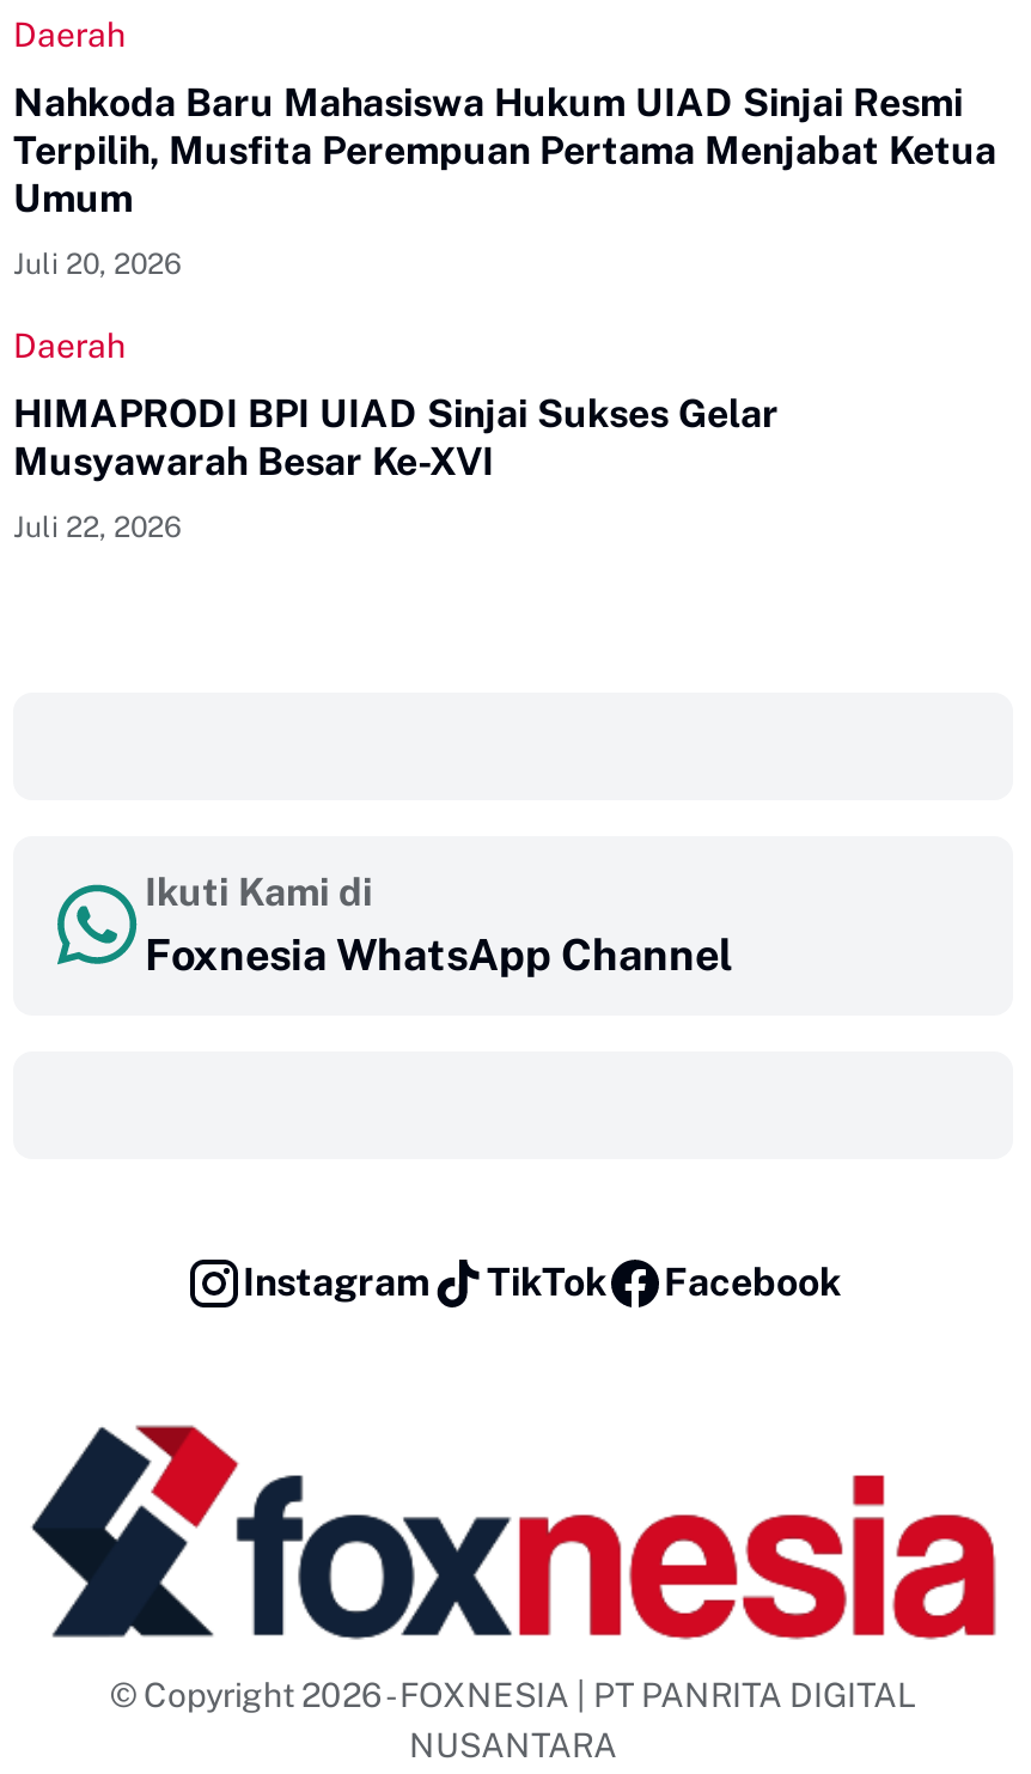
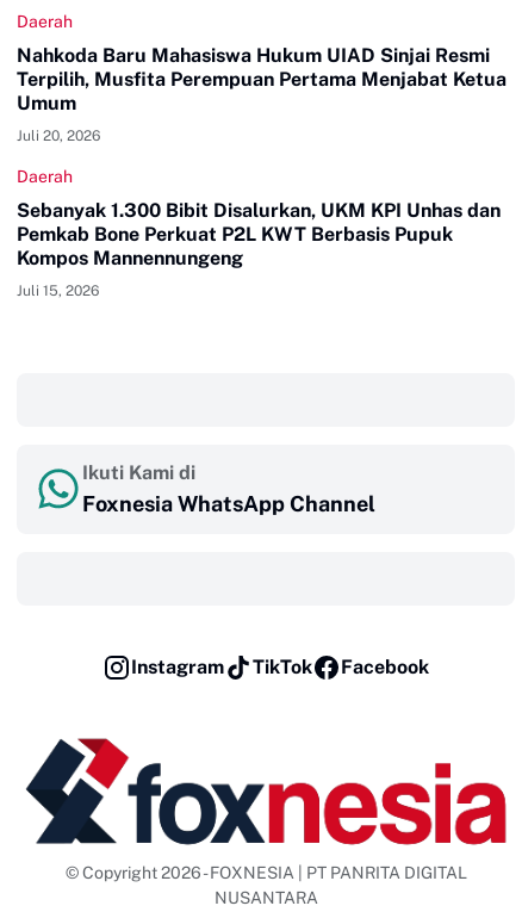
- HIMAPRODI BPI UIAD Sinjai Sukses Gelar
- Musyawarah Besar Ke-XVI
+ Sebanyak 1.300 Bibit Disalurkan, UKM KPI Unhas dan
+ Pemkab Bone Perkuat P2L KWT Berbasis Pupuk
+ Kompos Mannennungeng

- Juli 22, 2026
+ Juli 15, 2026
